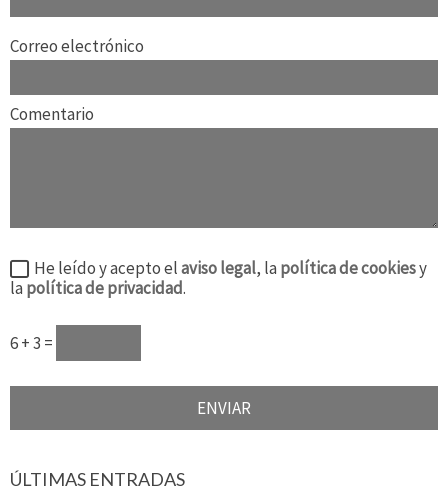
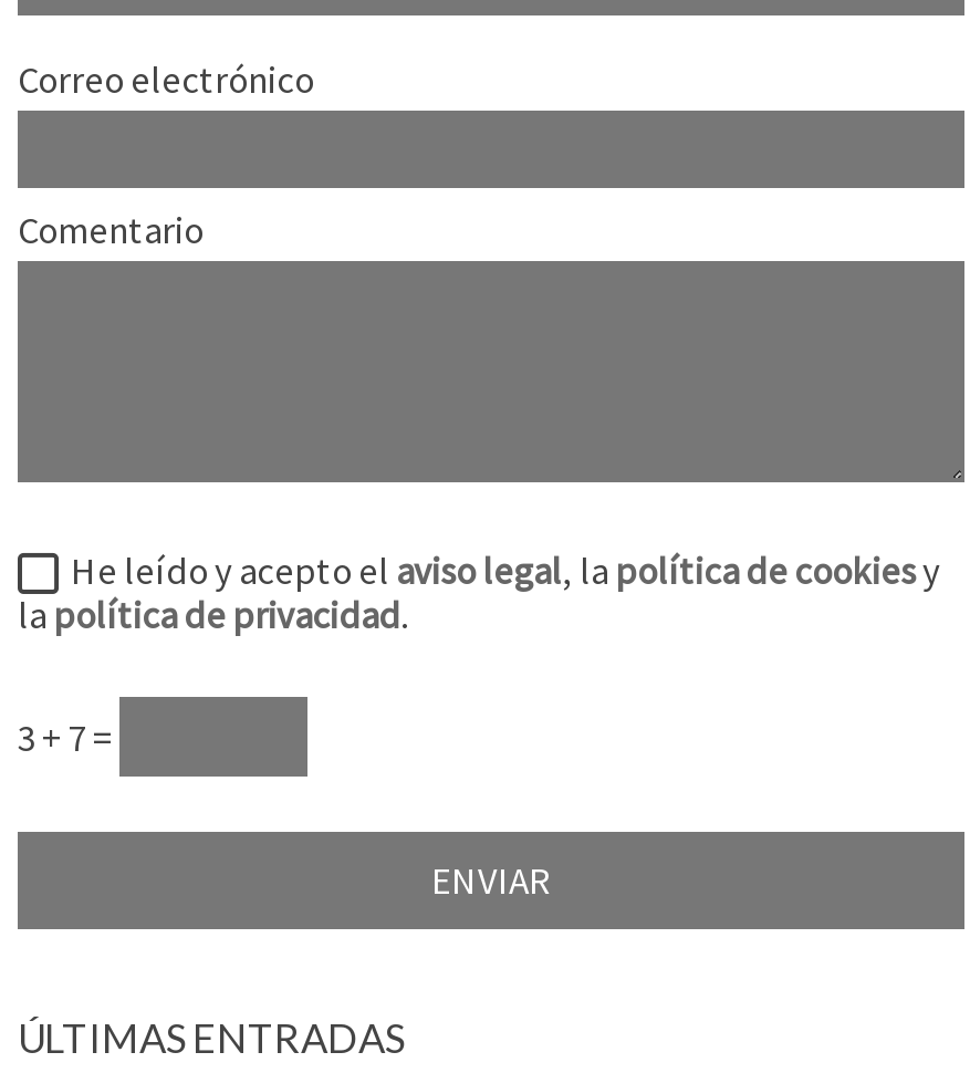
- 6 + 3 =
+ 3 + 7 =
